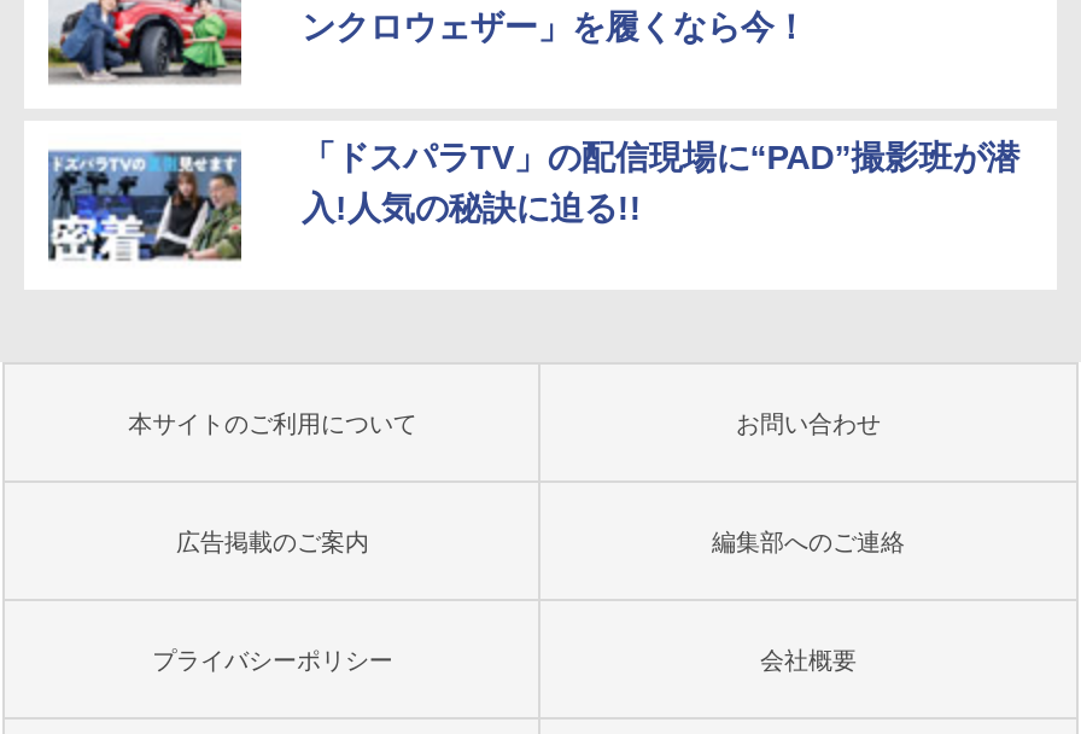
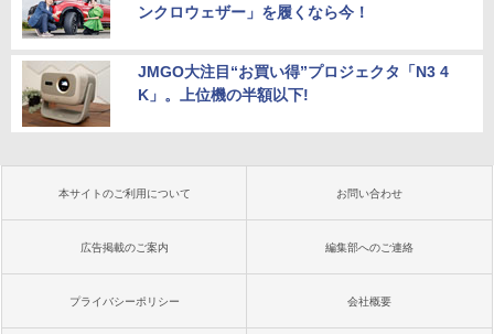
- [image]
- 「ドスパラTV」の配信現場に“PAD”撮影班が潜
- 入!人気の秘訣に迫る!!
+ [image]
+ JMGO大注目“お買い得”プロジェクタ「N3 4
+ K」。上位機の半額以下!
